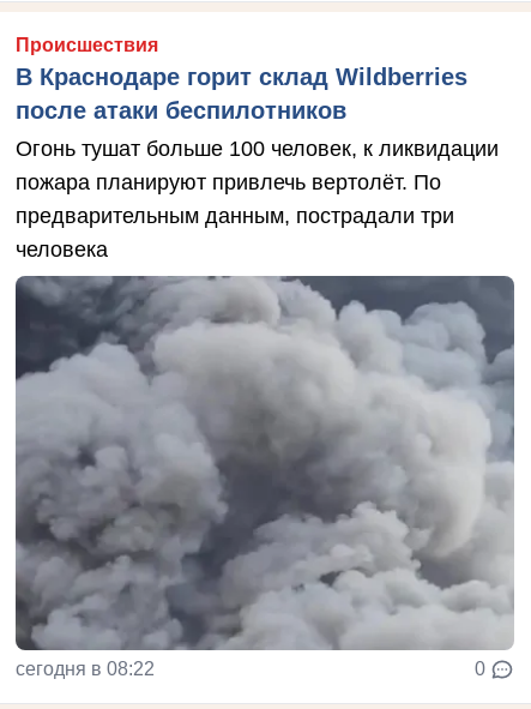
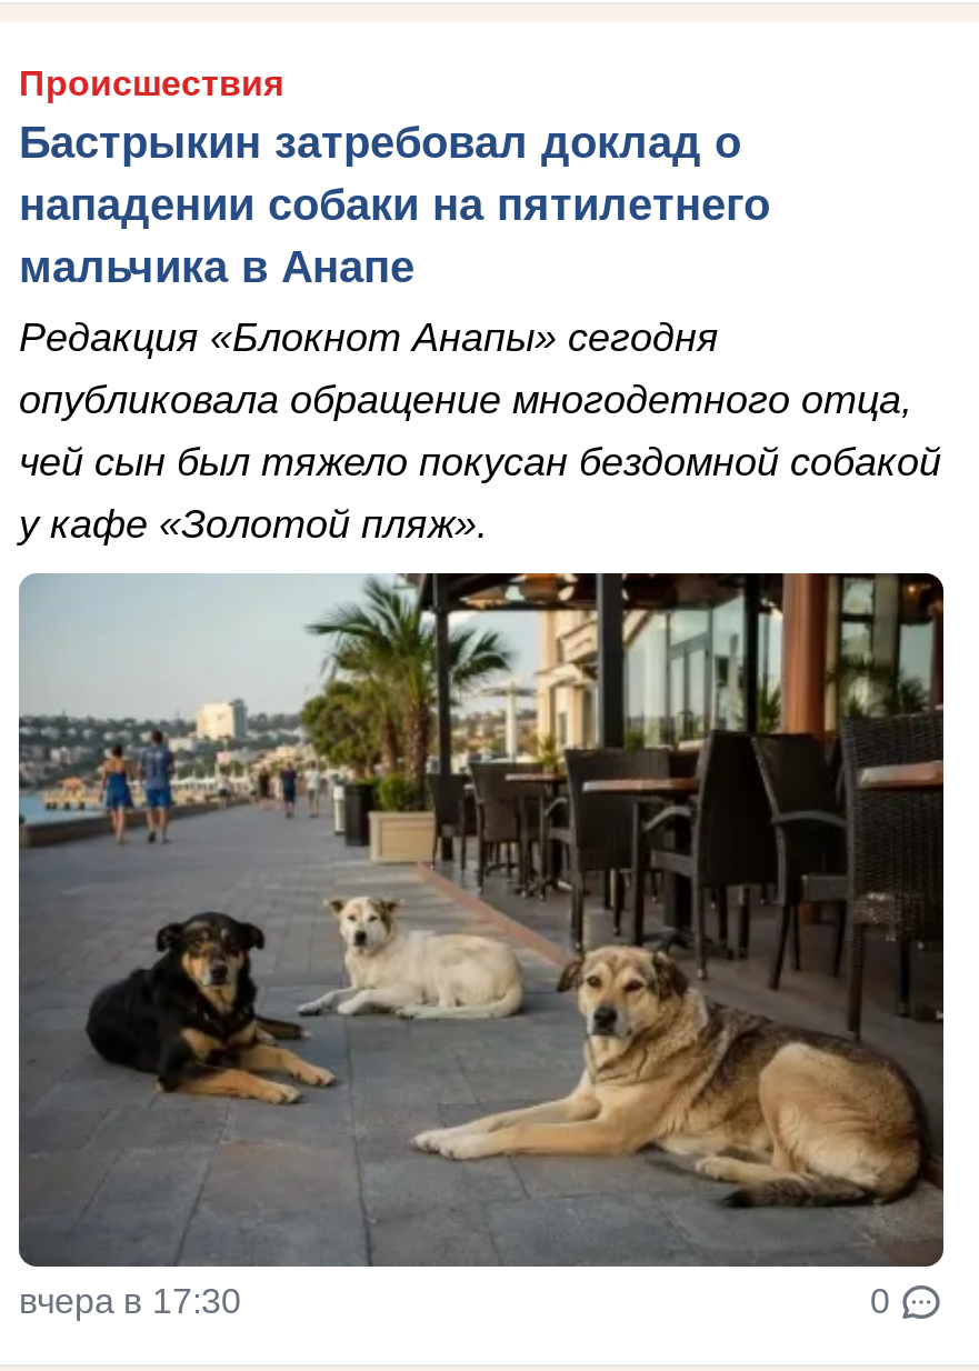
- В Краснодаре горит склад Wildberries
- после атаки беспилотников
+ Бастрыкин затребовал доклад о
+ нападении собаки на пятилетнего
+ мальчика в Анапе

- Огонь тушат больше 100 человек, к ликвидации
- пожара планируют привлечь вертолёт. По
- предварительным данным, пострадали три
- человека
+ Редакция «Блокнот Анапы» сегодня
+ опубликовала обращение многодетного отца,
+ чей сын был тяжело покусан бездомной собакой
+ у кафе «Золотой пляж».

- [image]
- сегодня в 08:22
+ [image]
+ вчера в 17:30
